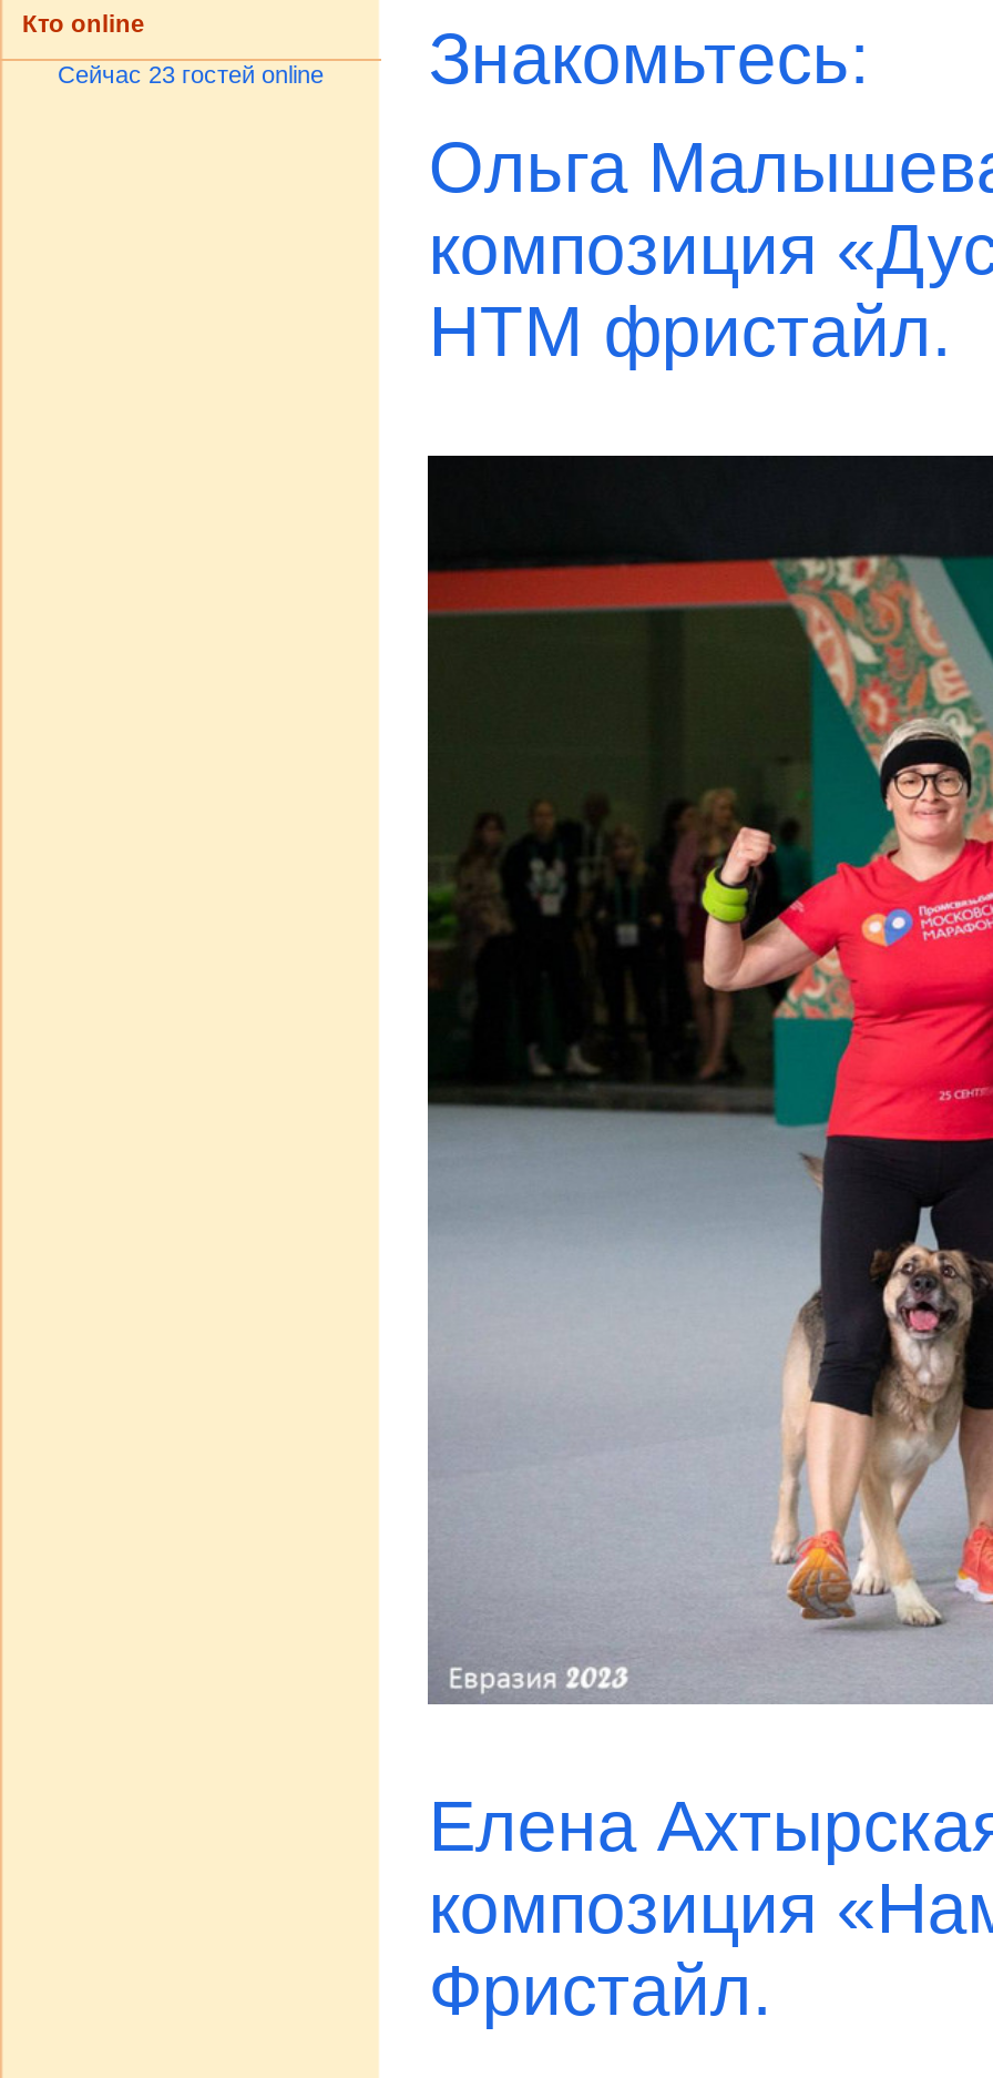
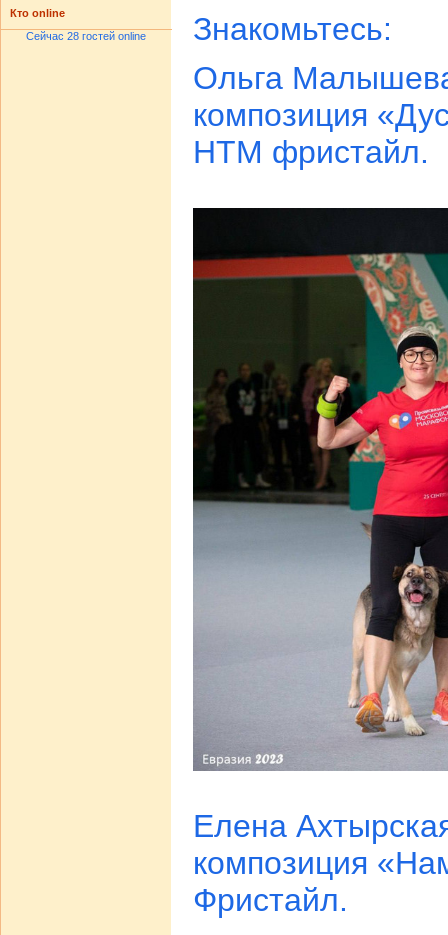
- Сейчас 23 гостей online
+ Сейчас 28 гостей online
